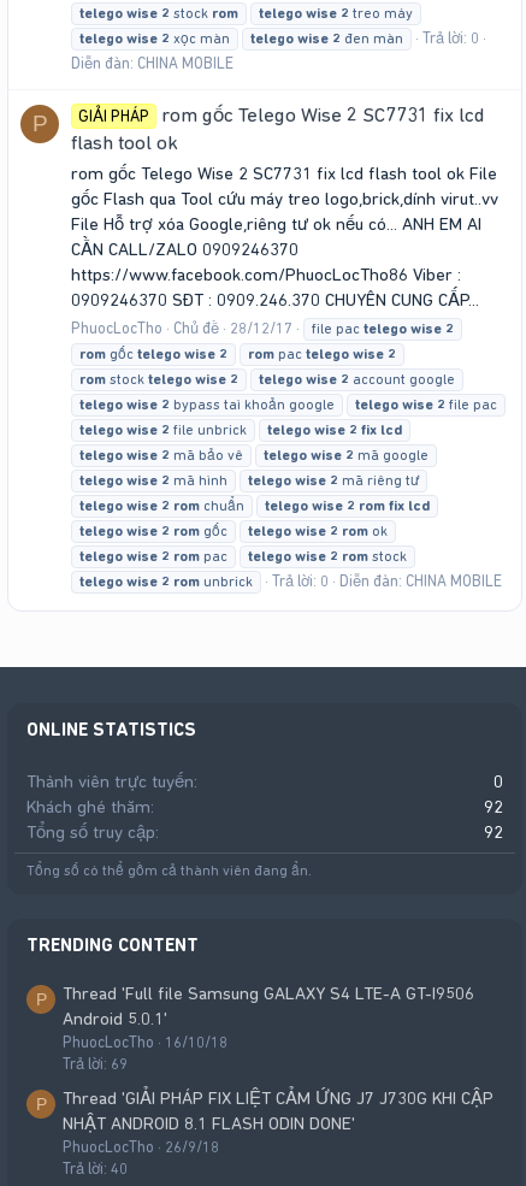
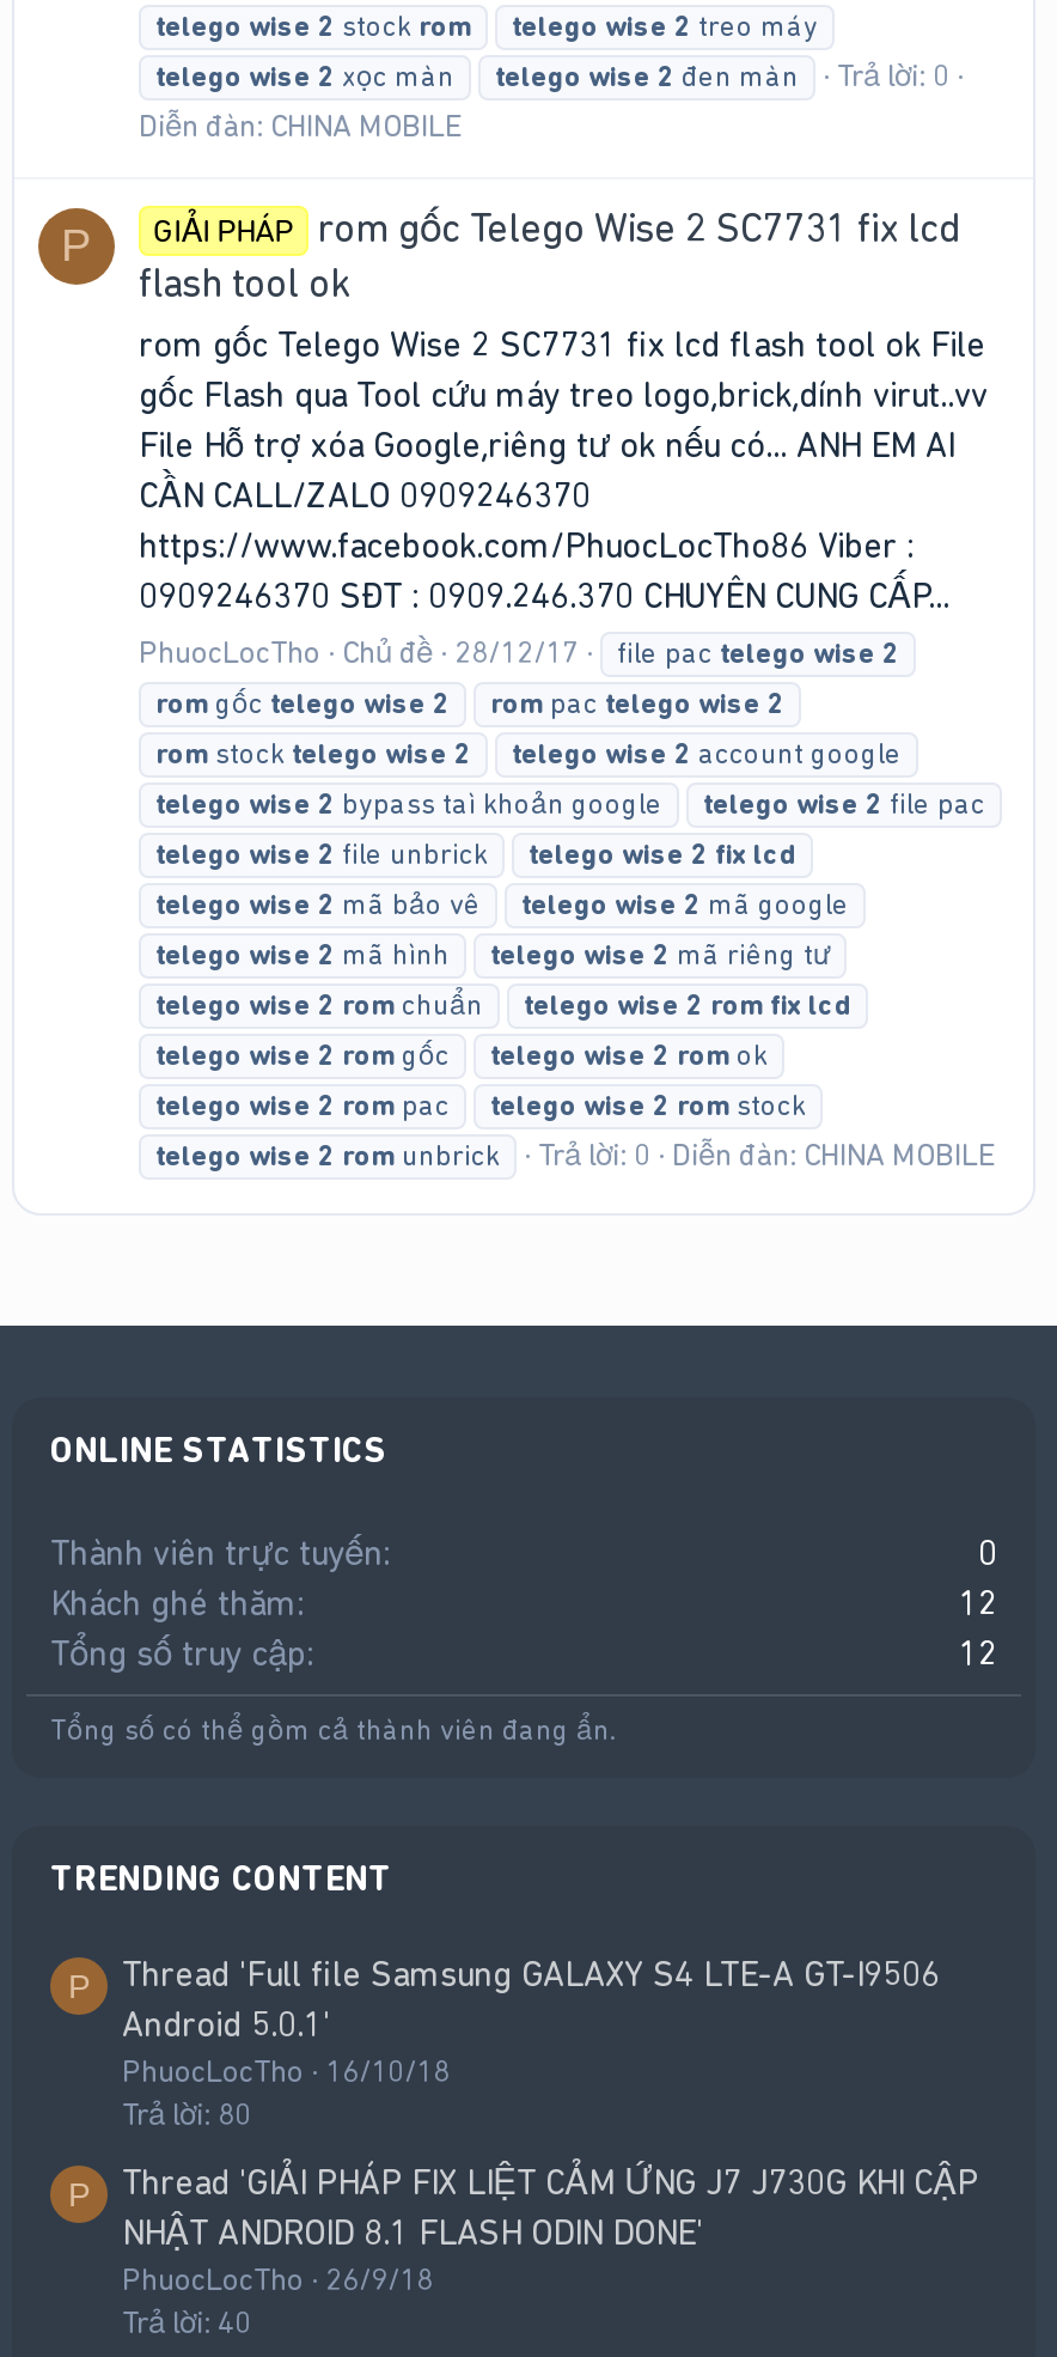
- 92
+ 12

- 92
+ 12

- Trả lời: 69
+ Trả lời: 80
